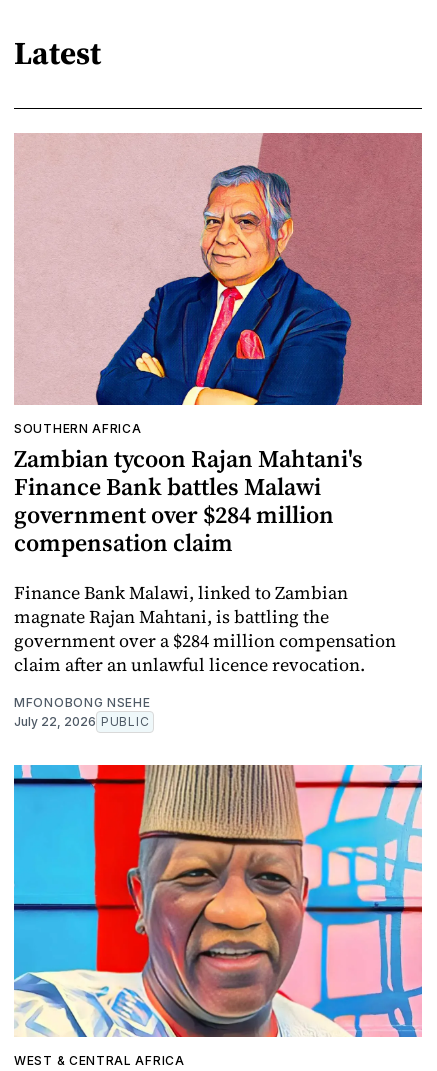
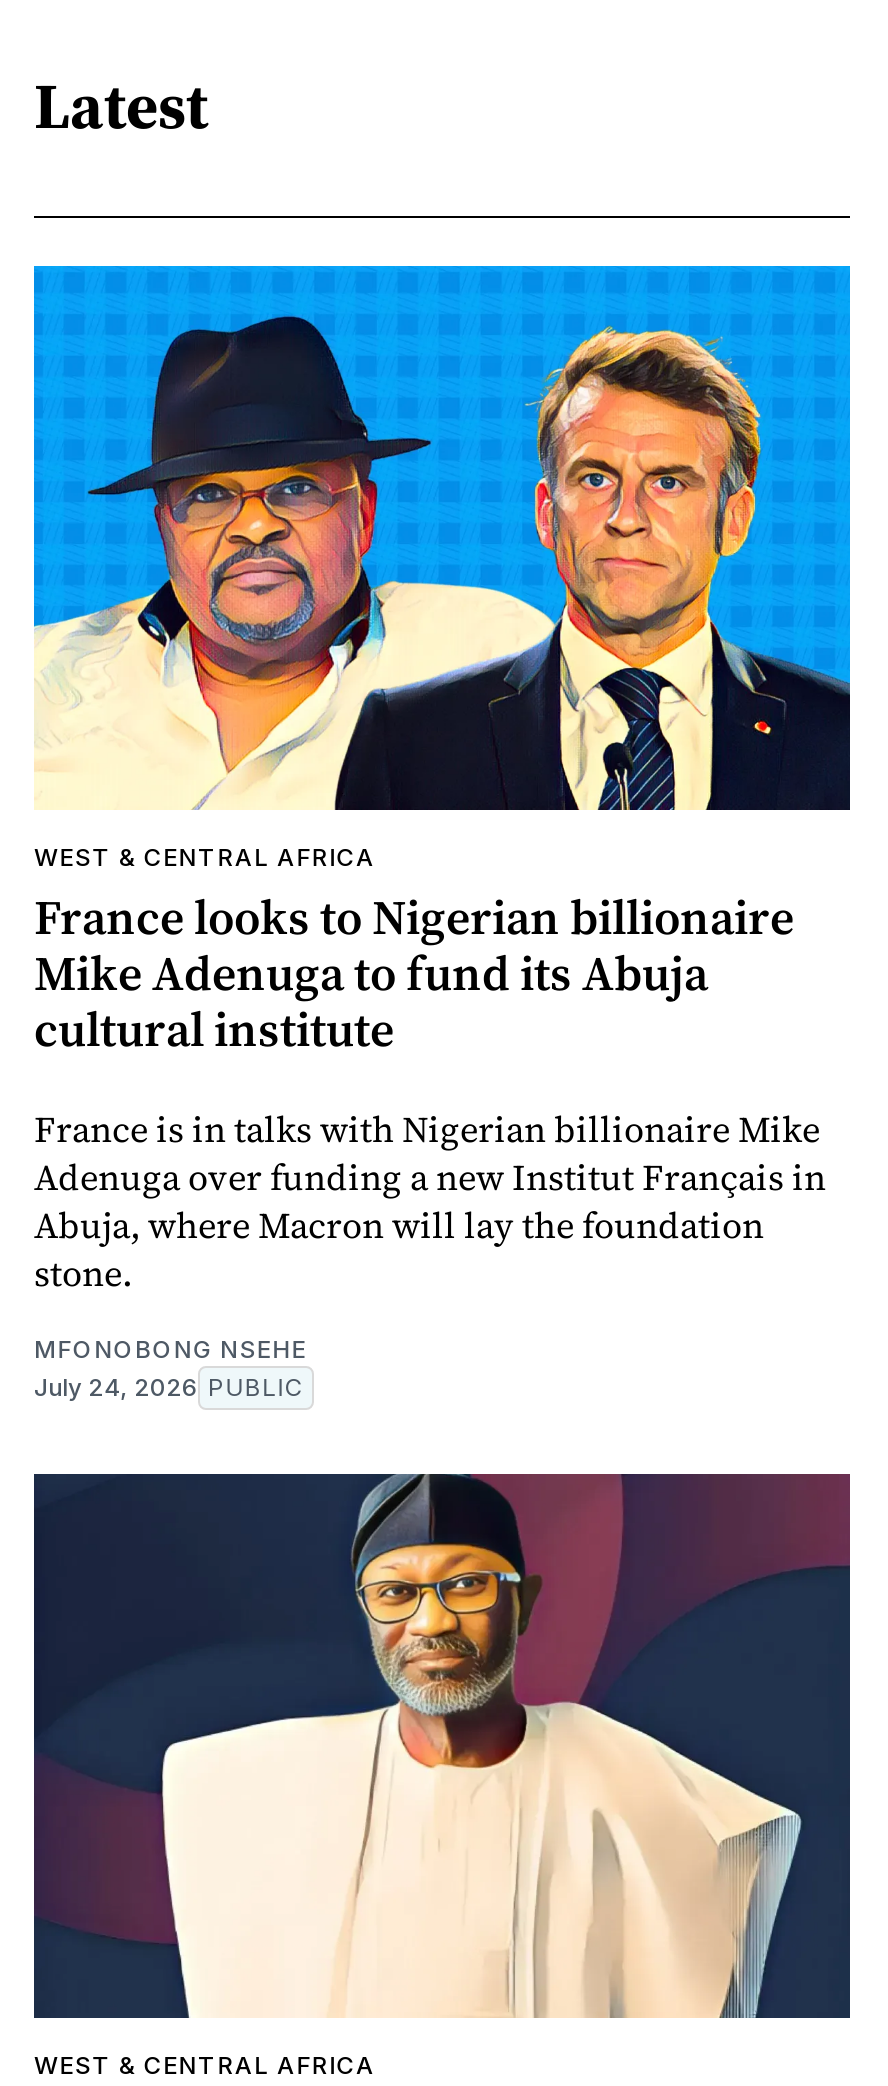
- [image]
- SOUTHERN AFRICA
- Zambian tycoon Rajan Mahtani's
- Finance Bank battles Malawi
- government over $284 million
- compensation claim
+ [image]
+ WEST & CENTRAL AFRICA
+ France looks to Nigerian billionaire
+ Mike Adenuga to fund its Abuja
+ cultural institute

- Finance Bank Malawi, linked to Zambian
- magnate Rajan Mahtani, is battling the
- government over a $284 million compensation
- claim after an unlawful licence revocation.
+ France is in talks with Nigerian billionaire Mike
+ Adenuga over funding a new Institut Français in
+ Abuja, where Macron will lay the foundation
+ stone.

- July 22, 2026 PUBLIC
+ July 24, 2026 PUBLIC

- [image]
+ [image]
